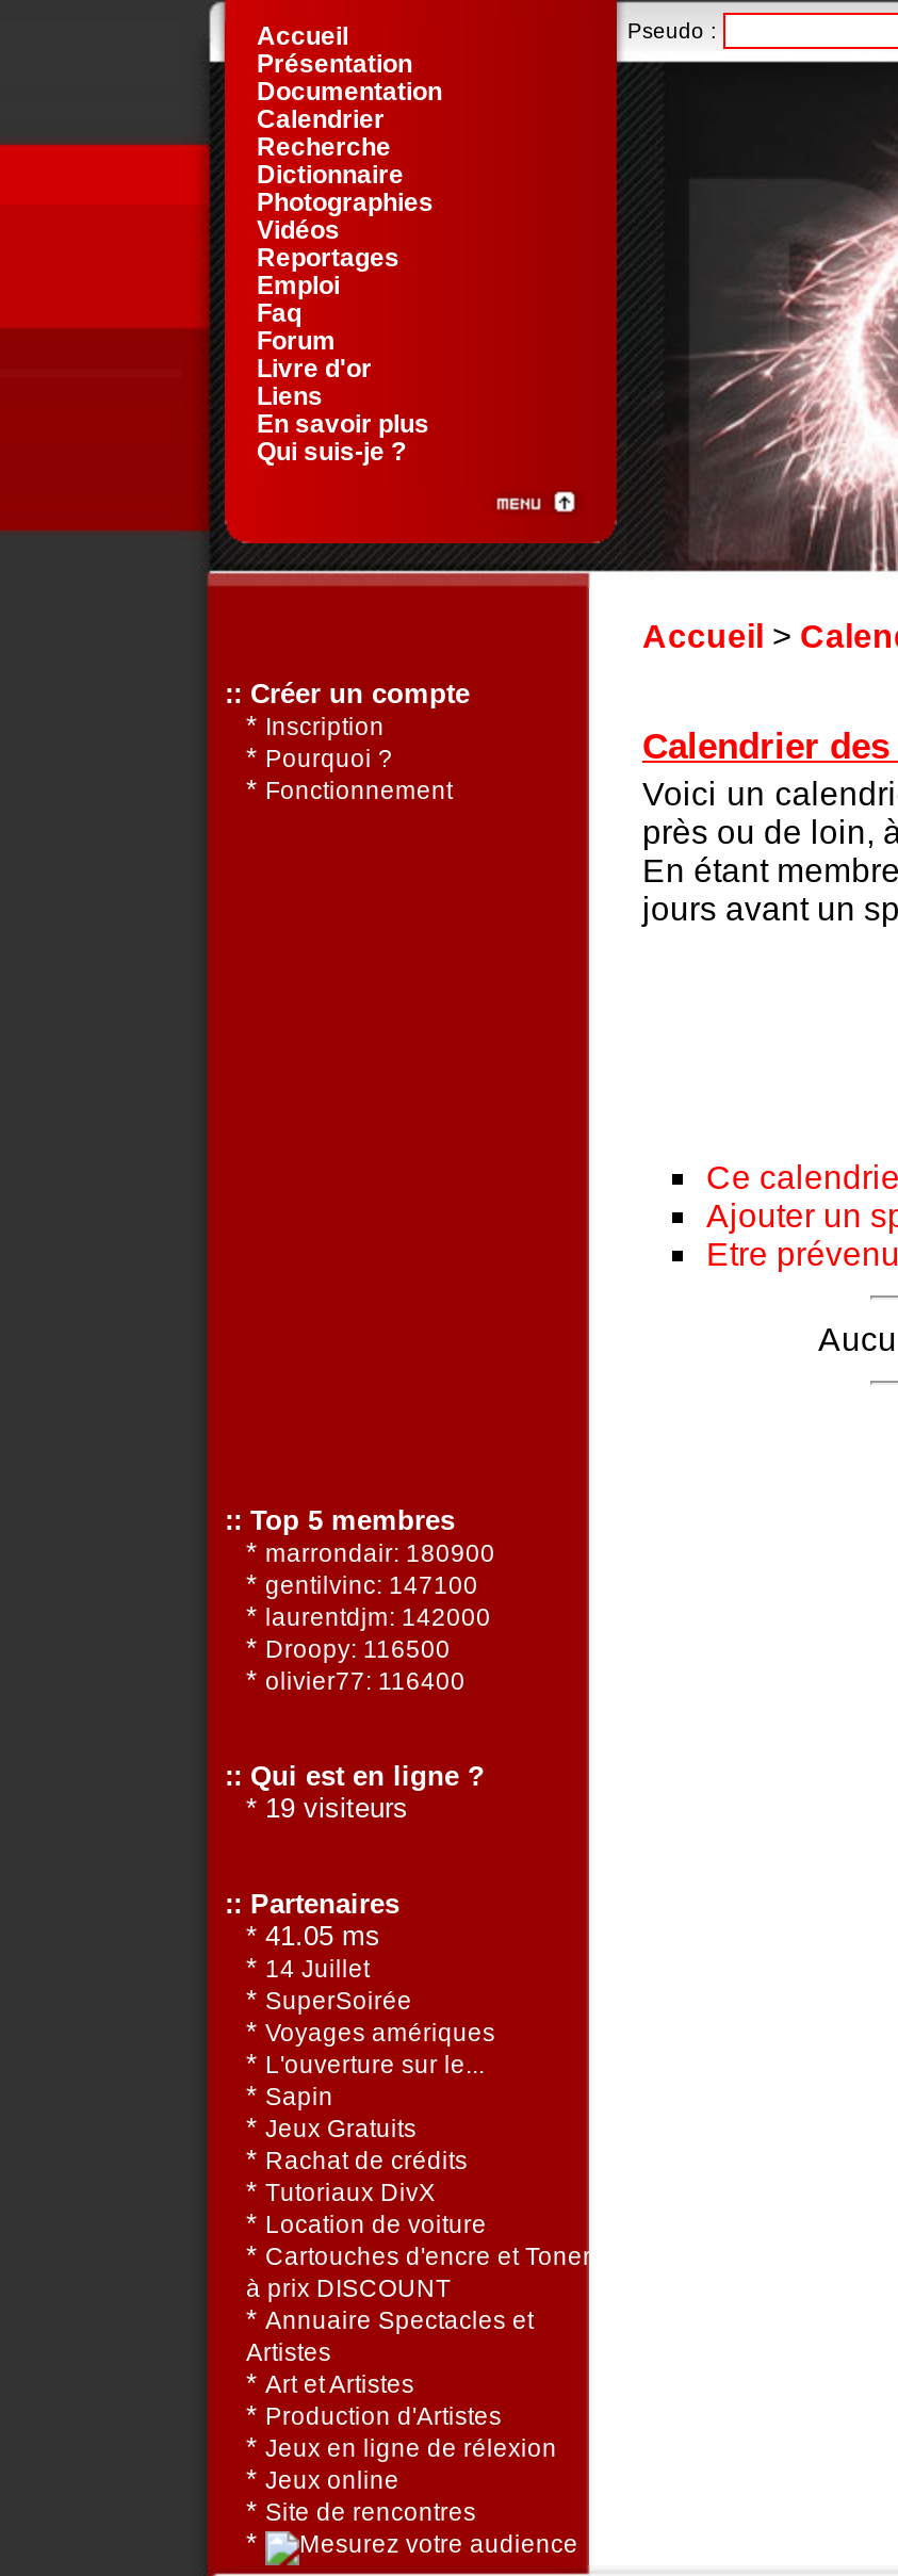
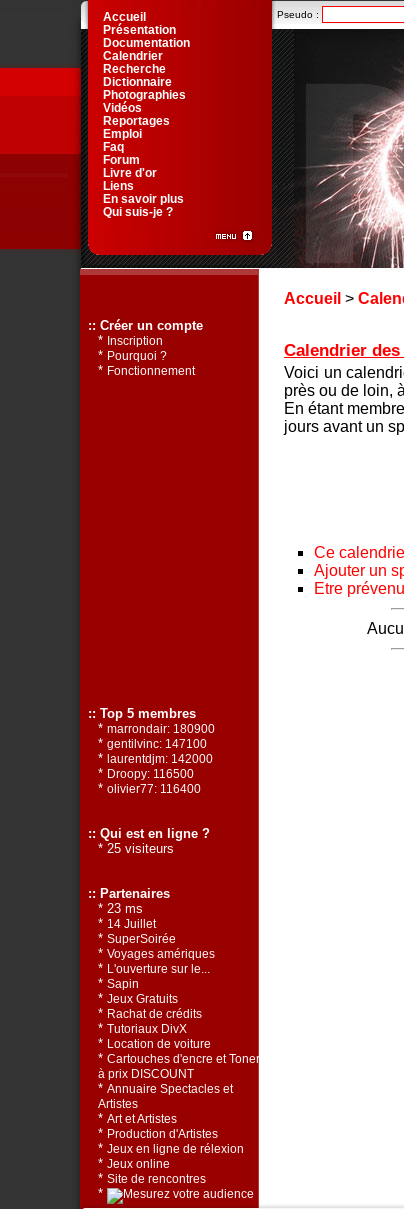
- * 19 visiteurs
+ * 25 visiteurs

- * 41.05 ms
+ * 23 ms
